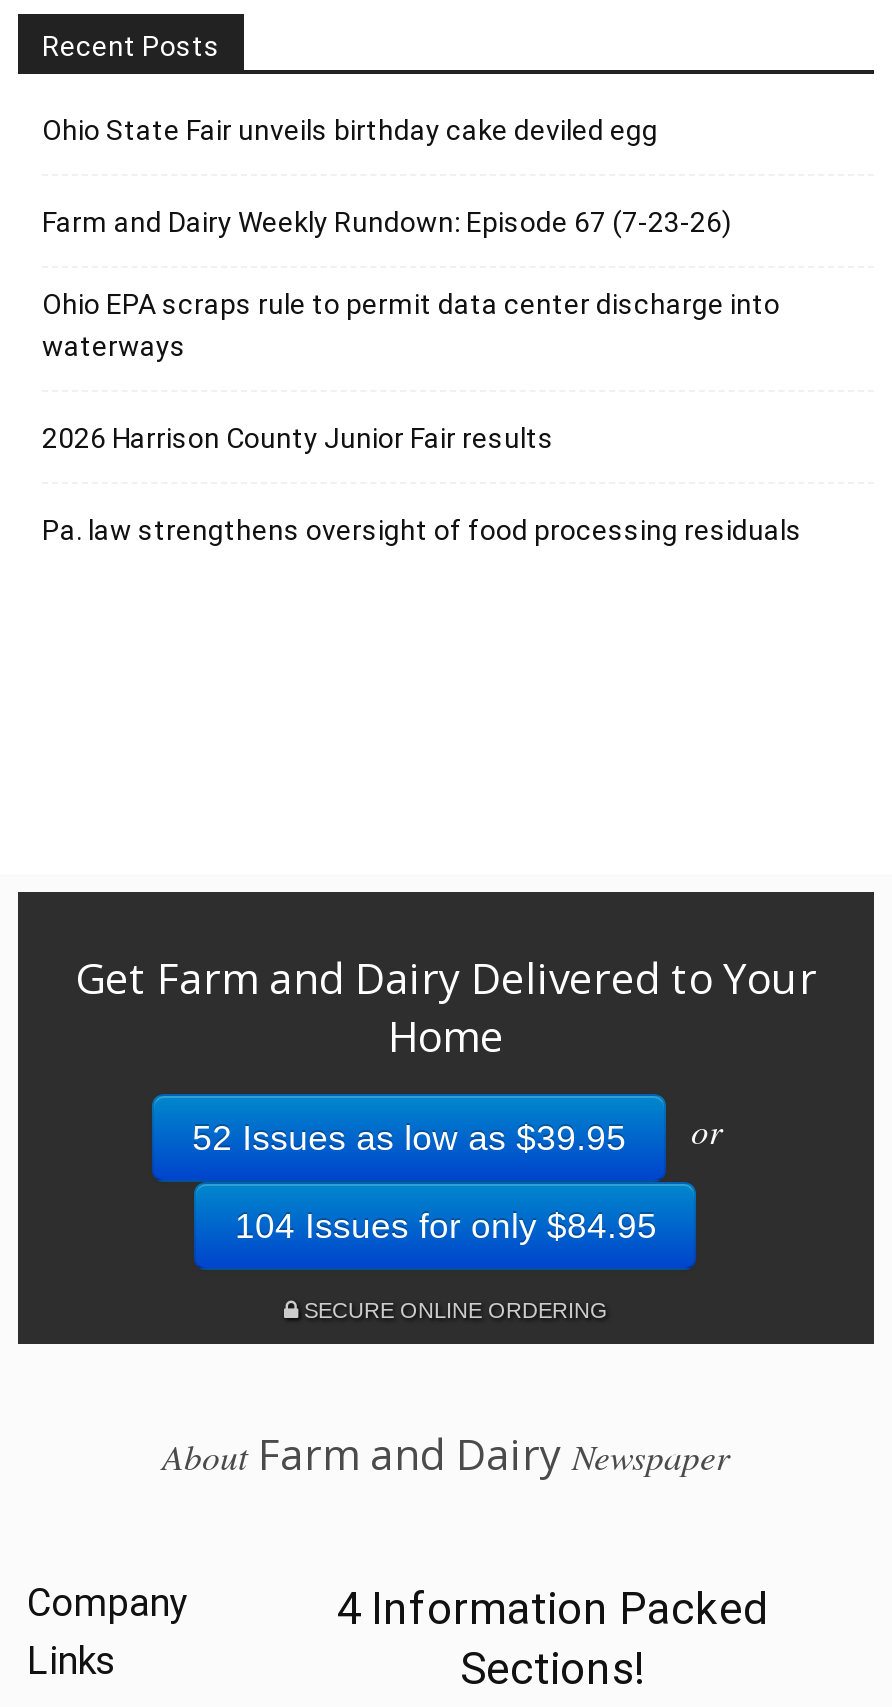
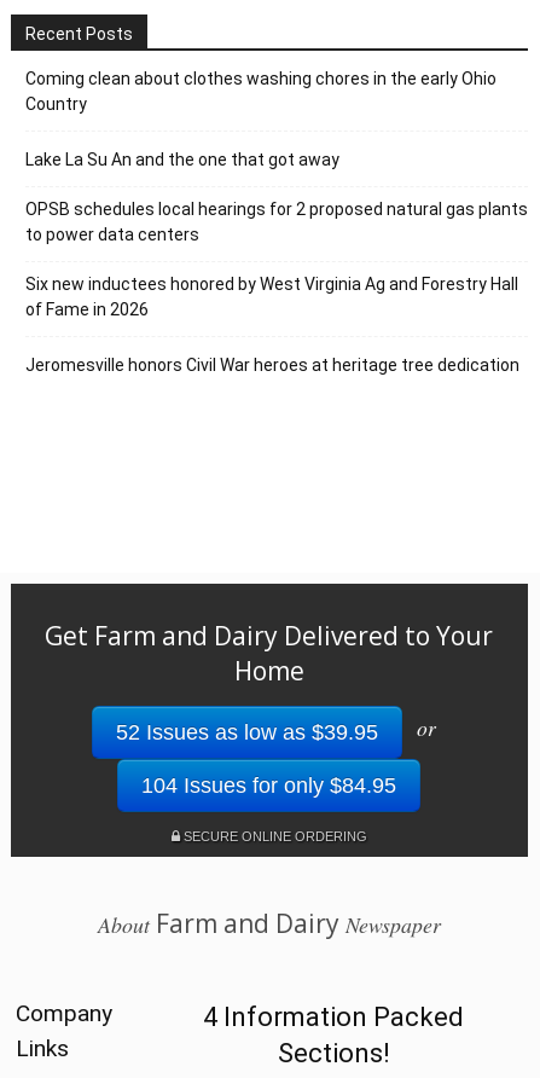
- Ohio State Fair unveils birthday cake deviled egg
+ Coming clean about clothes washing chores in the early Ohio
+ Country

- Farm and Dairy Weekly Rundown: Episode 67 (7-23-26)
+ Lake La Su An and the one that got away

- Ohio EPA scraps rule to permit data center discharge into
- waterways
+ OPSB schedules local hearings for 2 proposed natural gas plants
+ to power data centers

- 2026 Harrison County Junior Fair results
+ Six new inductees honored by West Virginia Ag and Forestry Hall
+ of Fame in 2026

- Pa. law strengthens oversight of food processing residuals
+ Jeromesville honors Civil War heroes at heritage tree dedication
